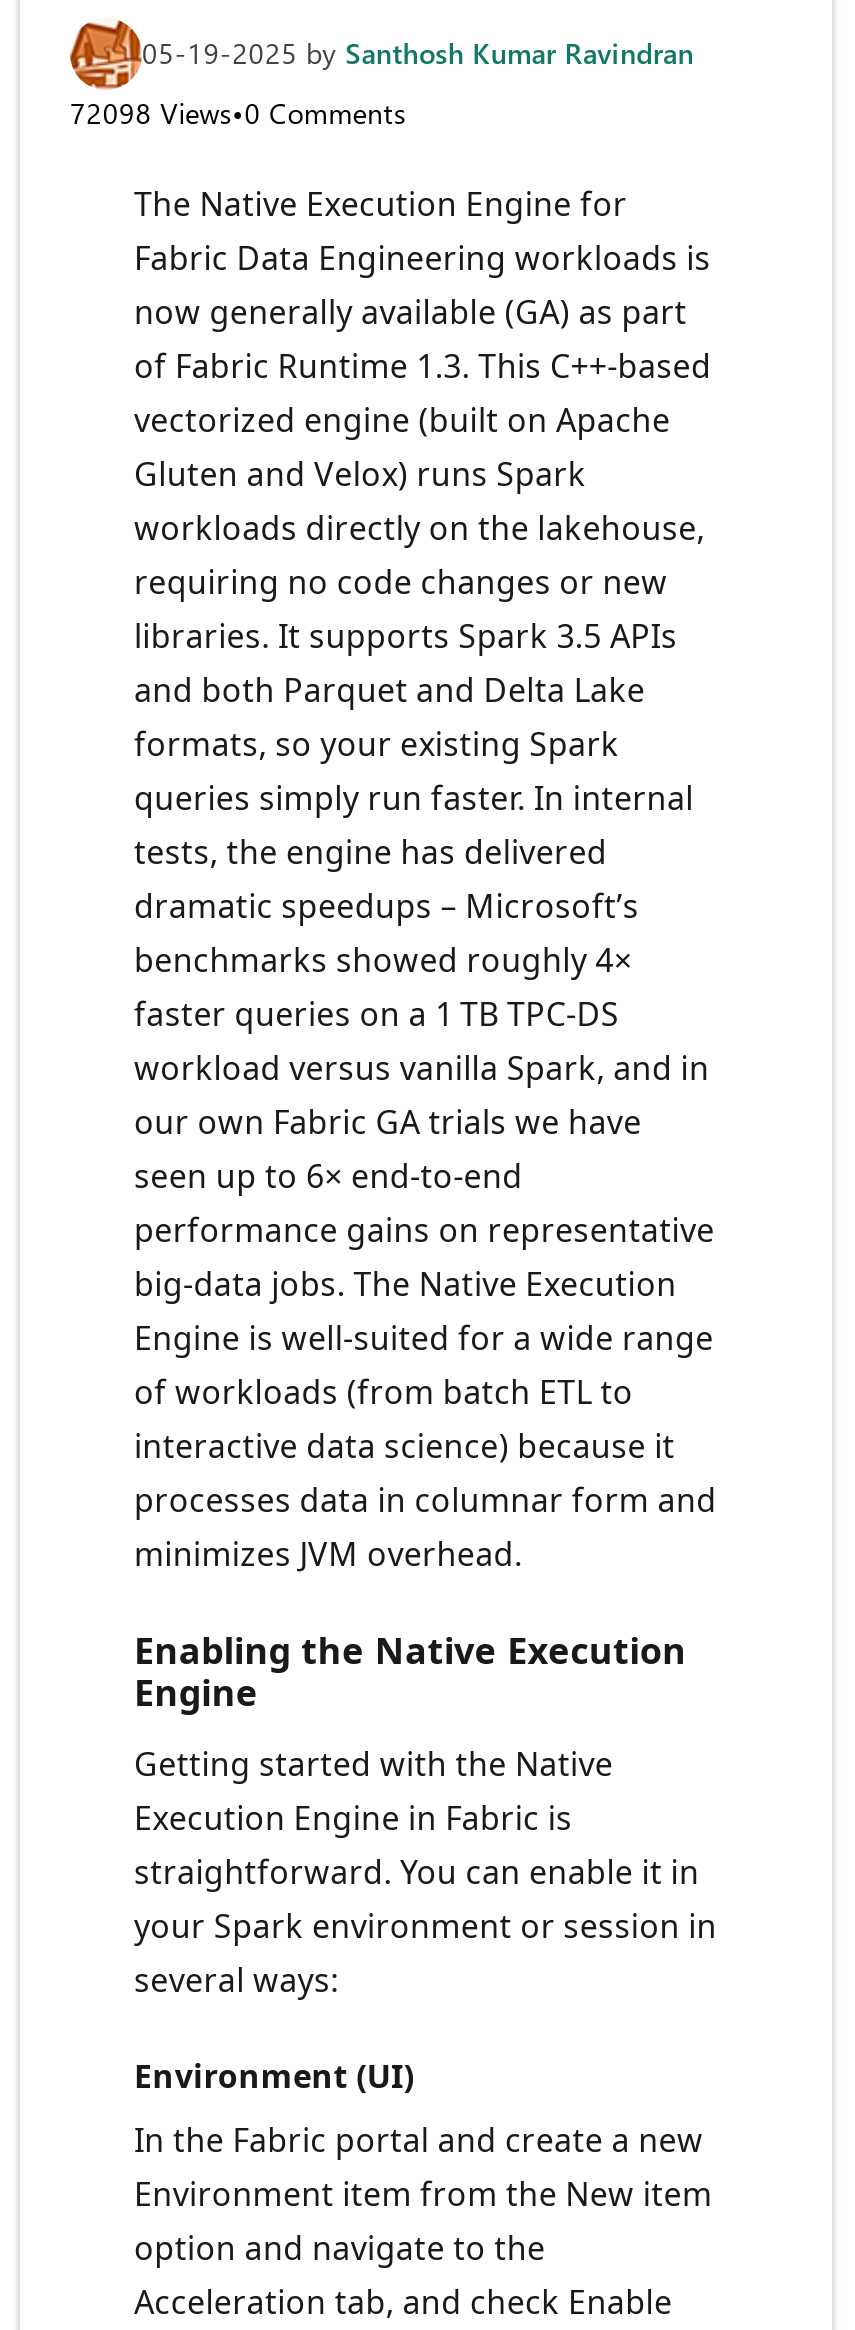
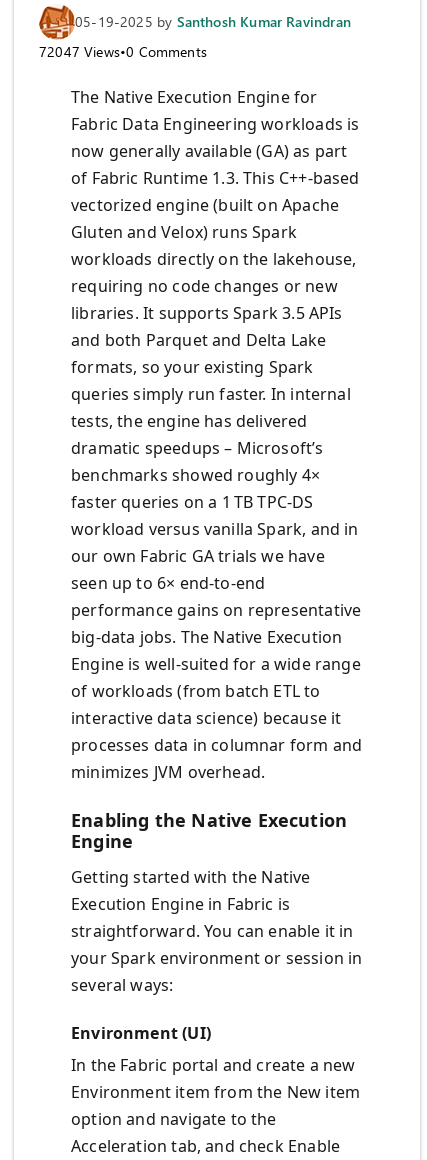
- 72098 Views•0 Comments
+ 72047 Views•0 Comments
